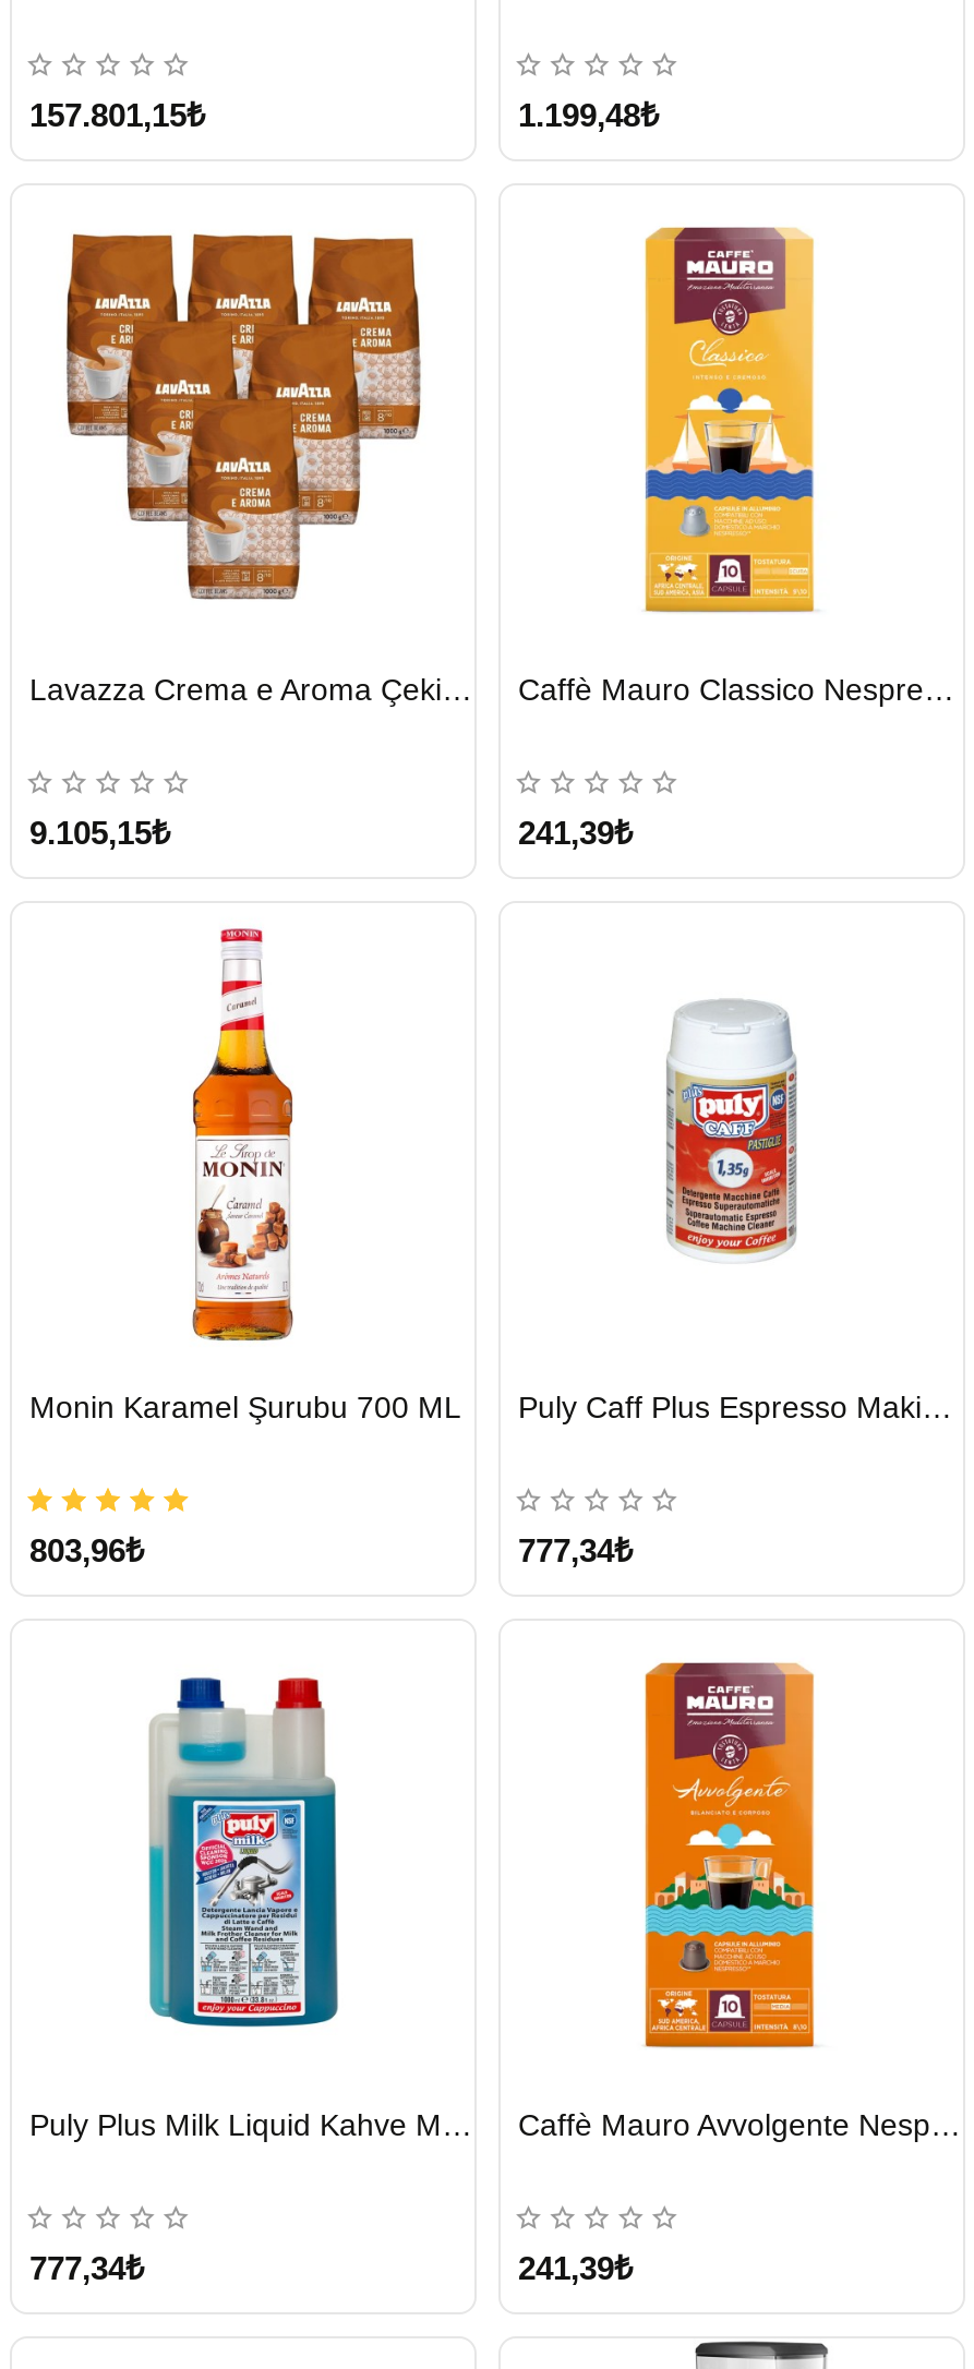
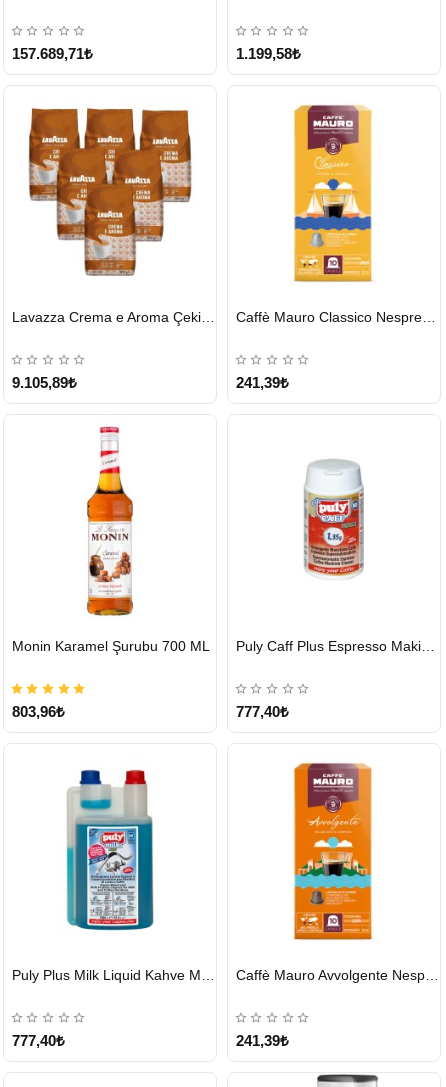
- 157.801,15₺
+ 157.689,71₺

- 1.199,48₺
+ 1.199,58₺

- 9.105,15₺
+ 9.105,89₺

- 777,34₺
+ 777,40₺

- 777,34₺
+ 777,40₺
